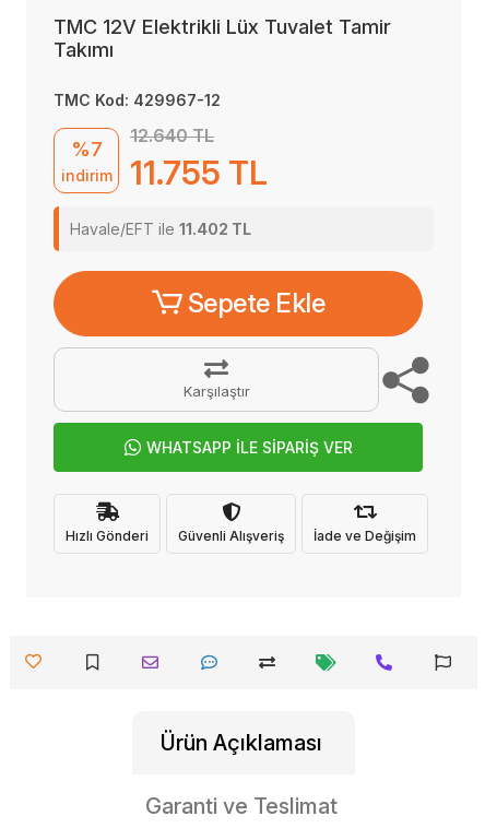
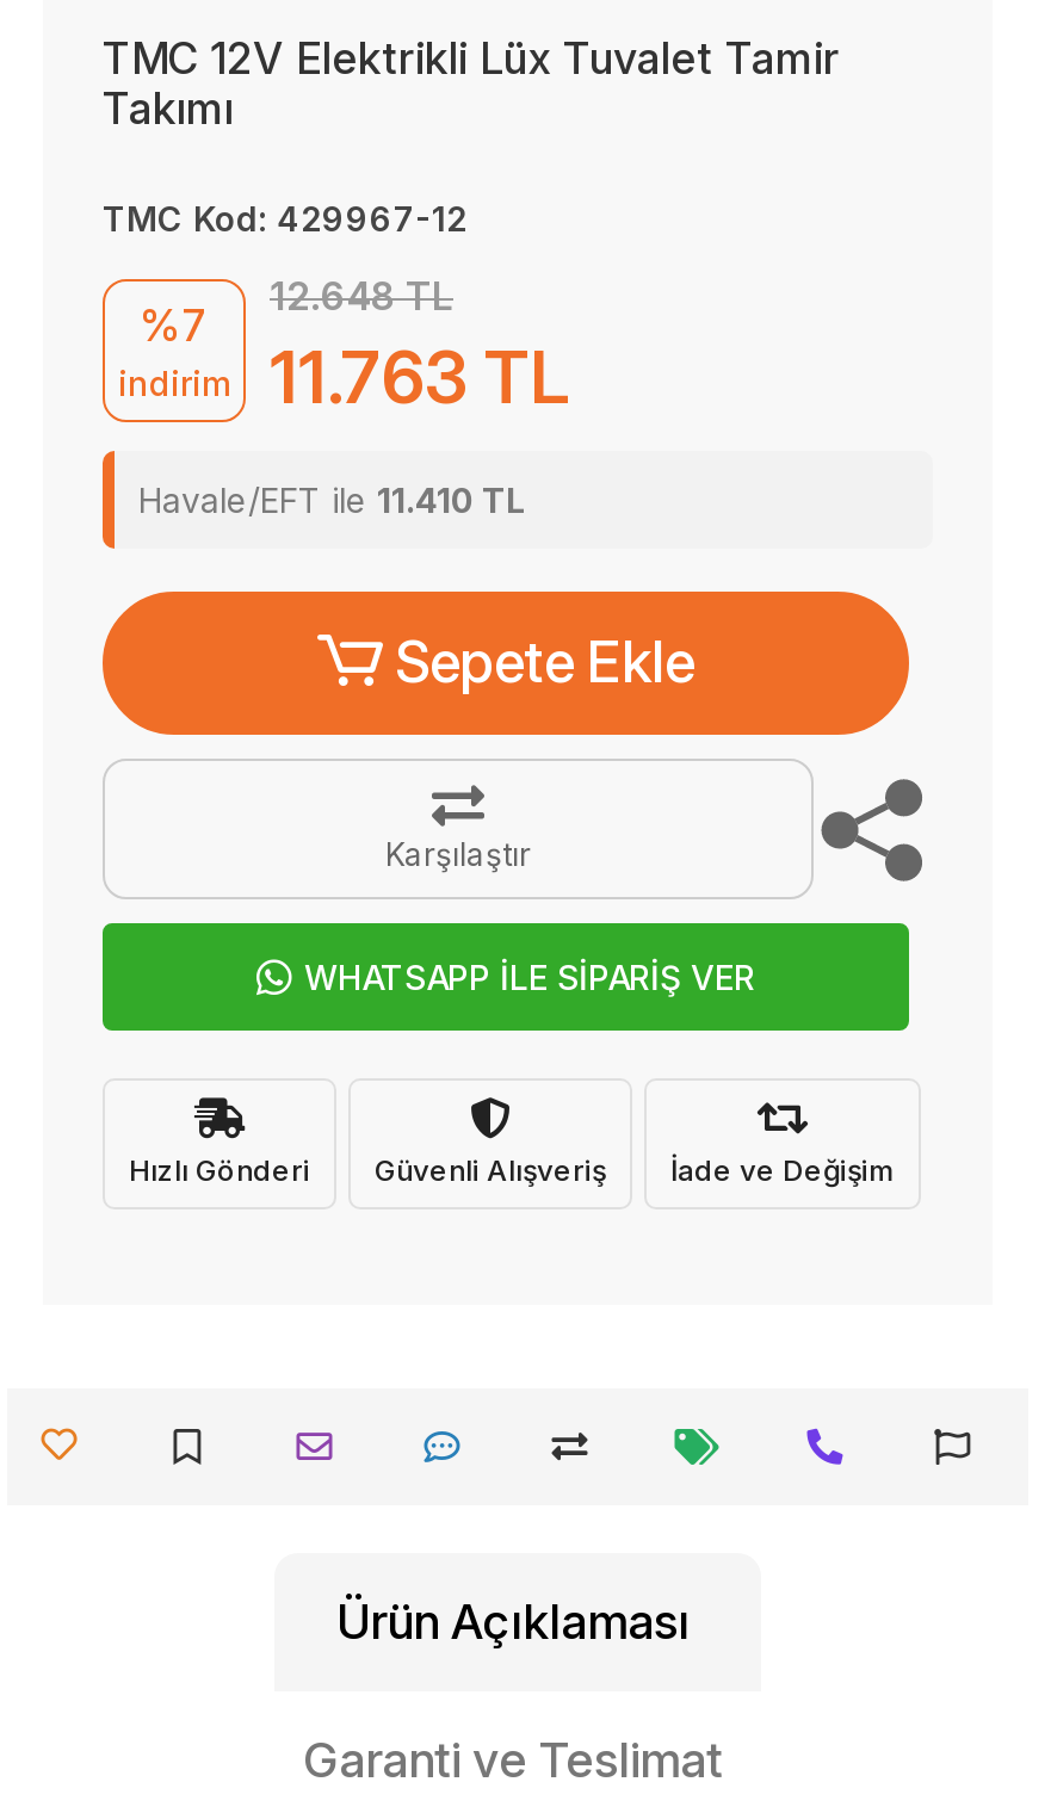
- 12.640 TL
+ 12.648 TL

- indirim 11.755 TL
+ indirim 11.763 TL

- Havale/EFT ile 11.402 TL
+ Havale/EFT ile 11.410 TL
